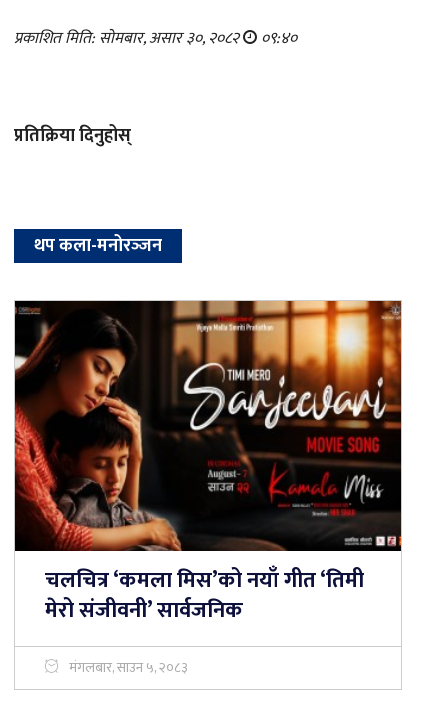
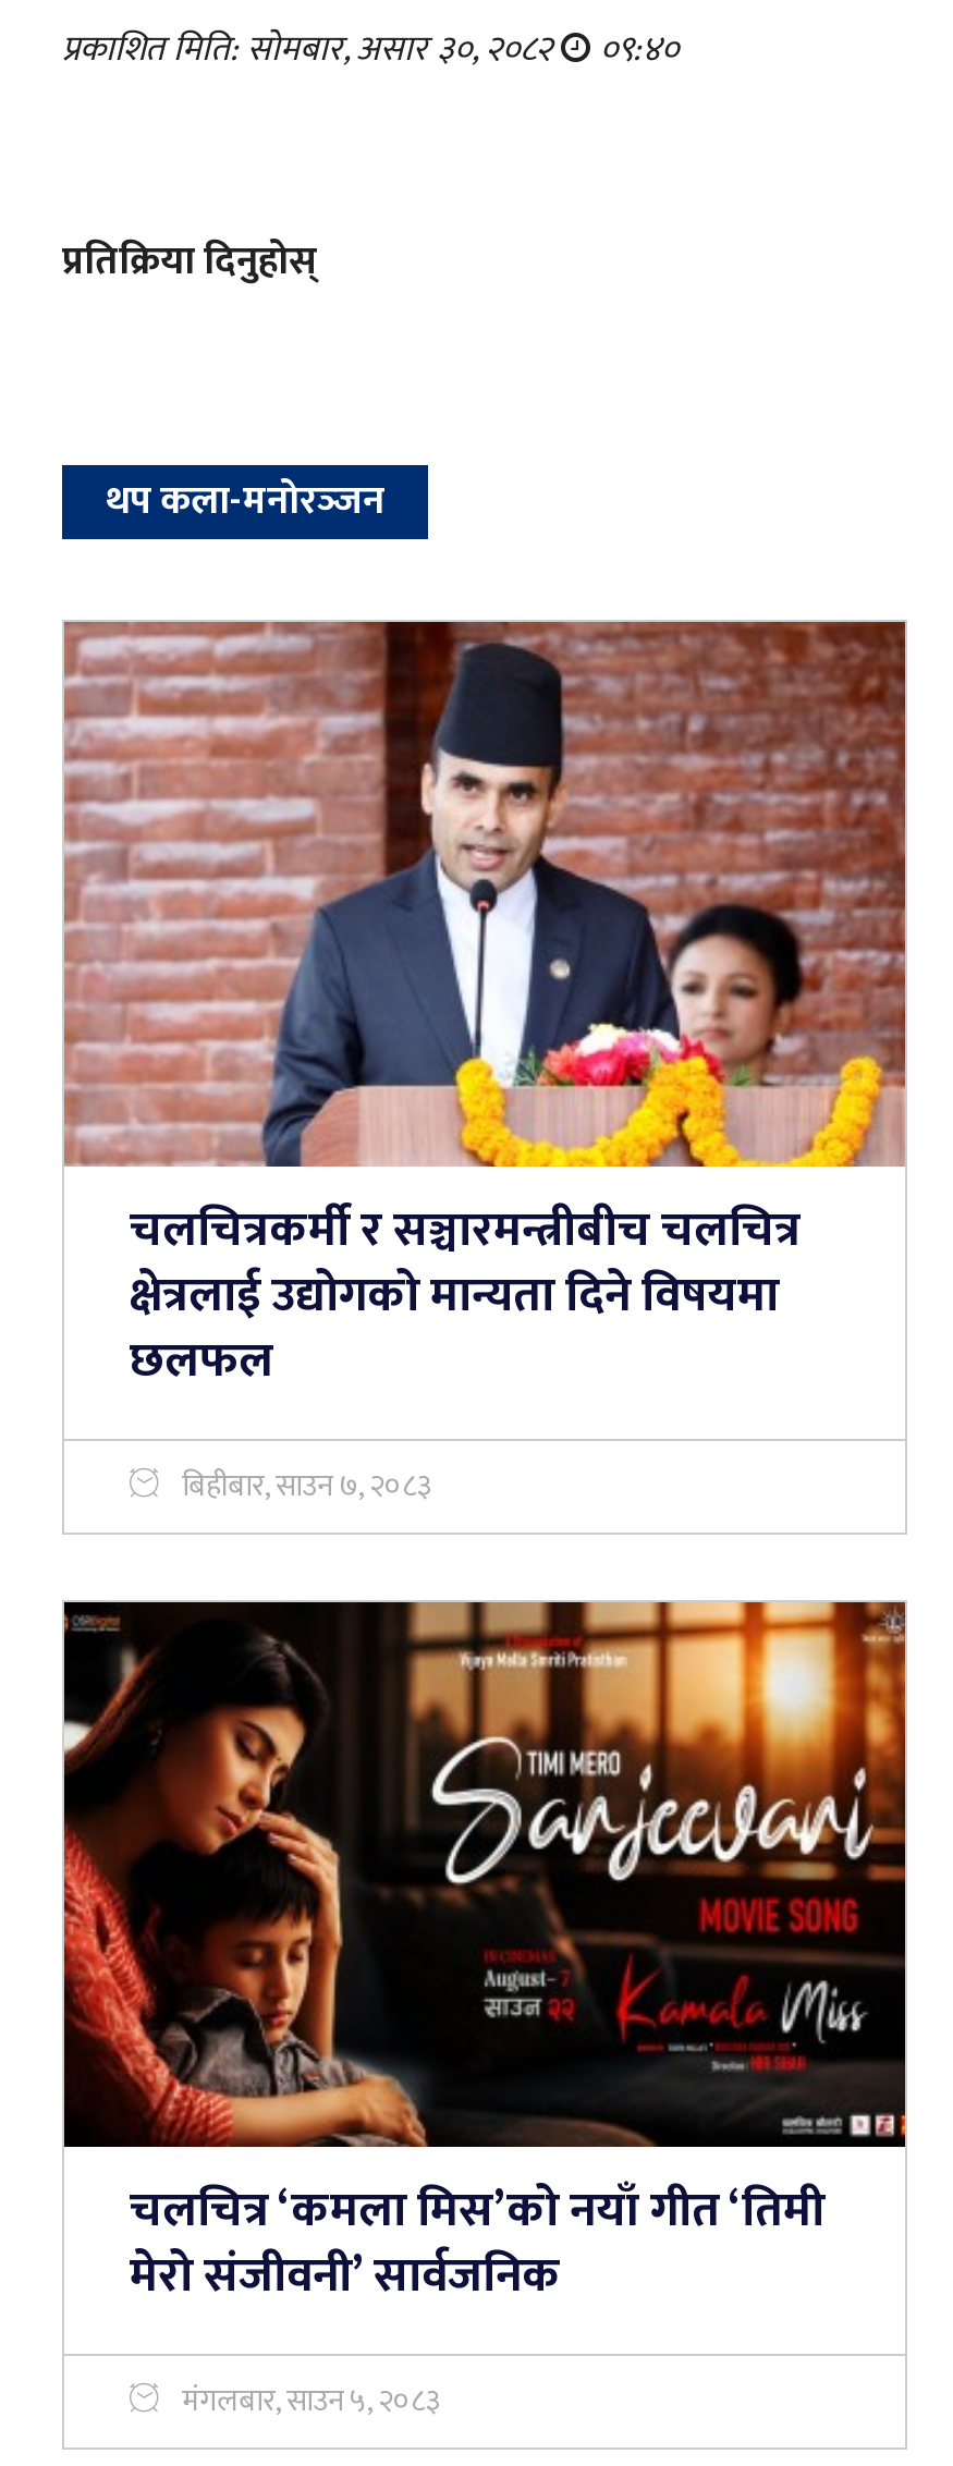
+ [image]
+ चलचित्रकर्मी र सञ्चारमन्त्रीबीच चलचित्र
+ क्षेत्रलाई उद्योगको मान्यता दिने विषयमा
+ छलफल
+ बिहीबार, साउन ७, २०८३
